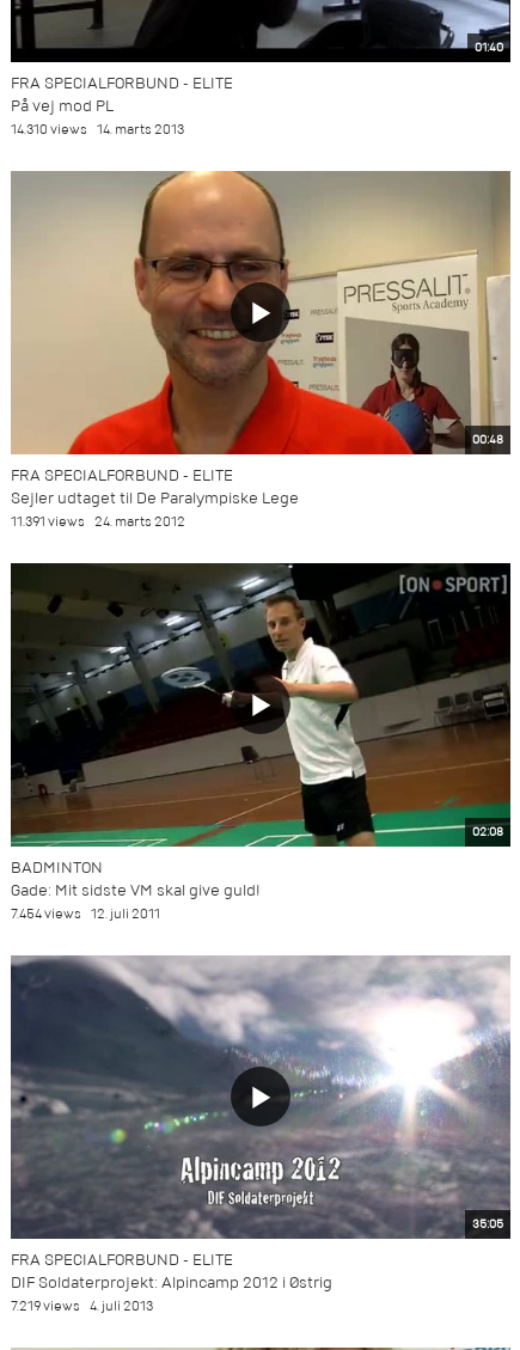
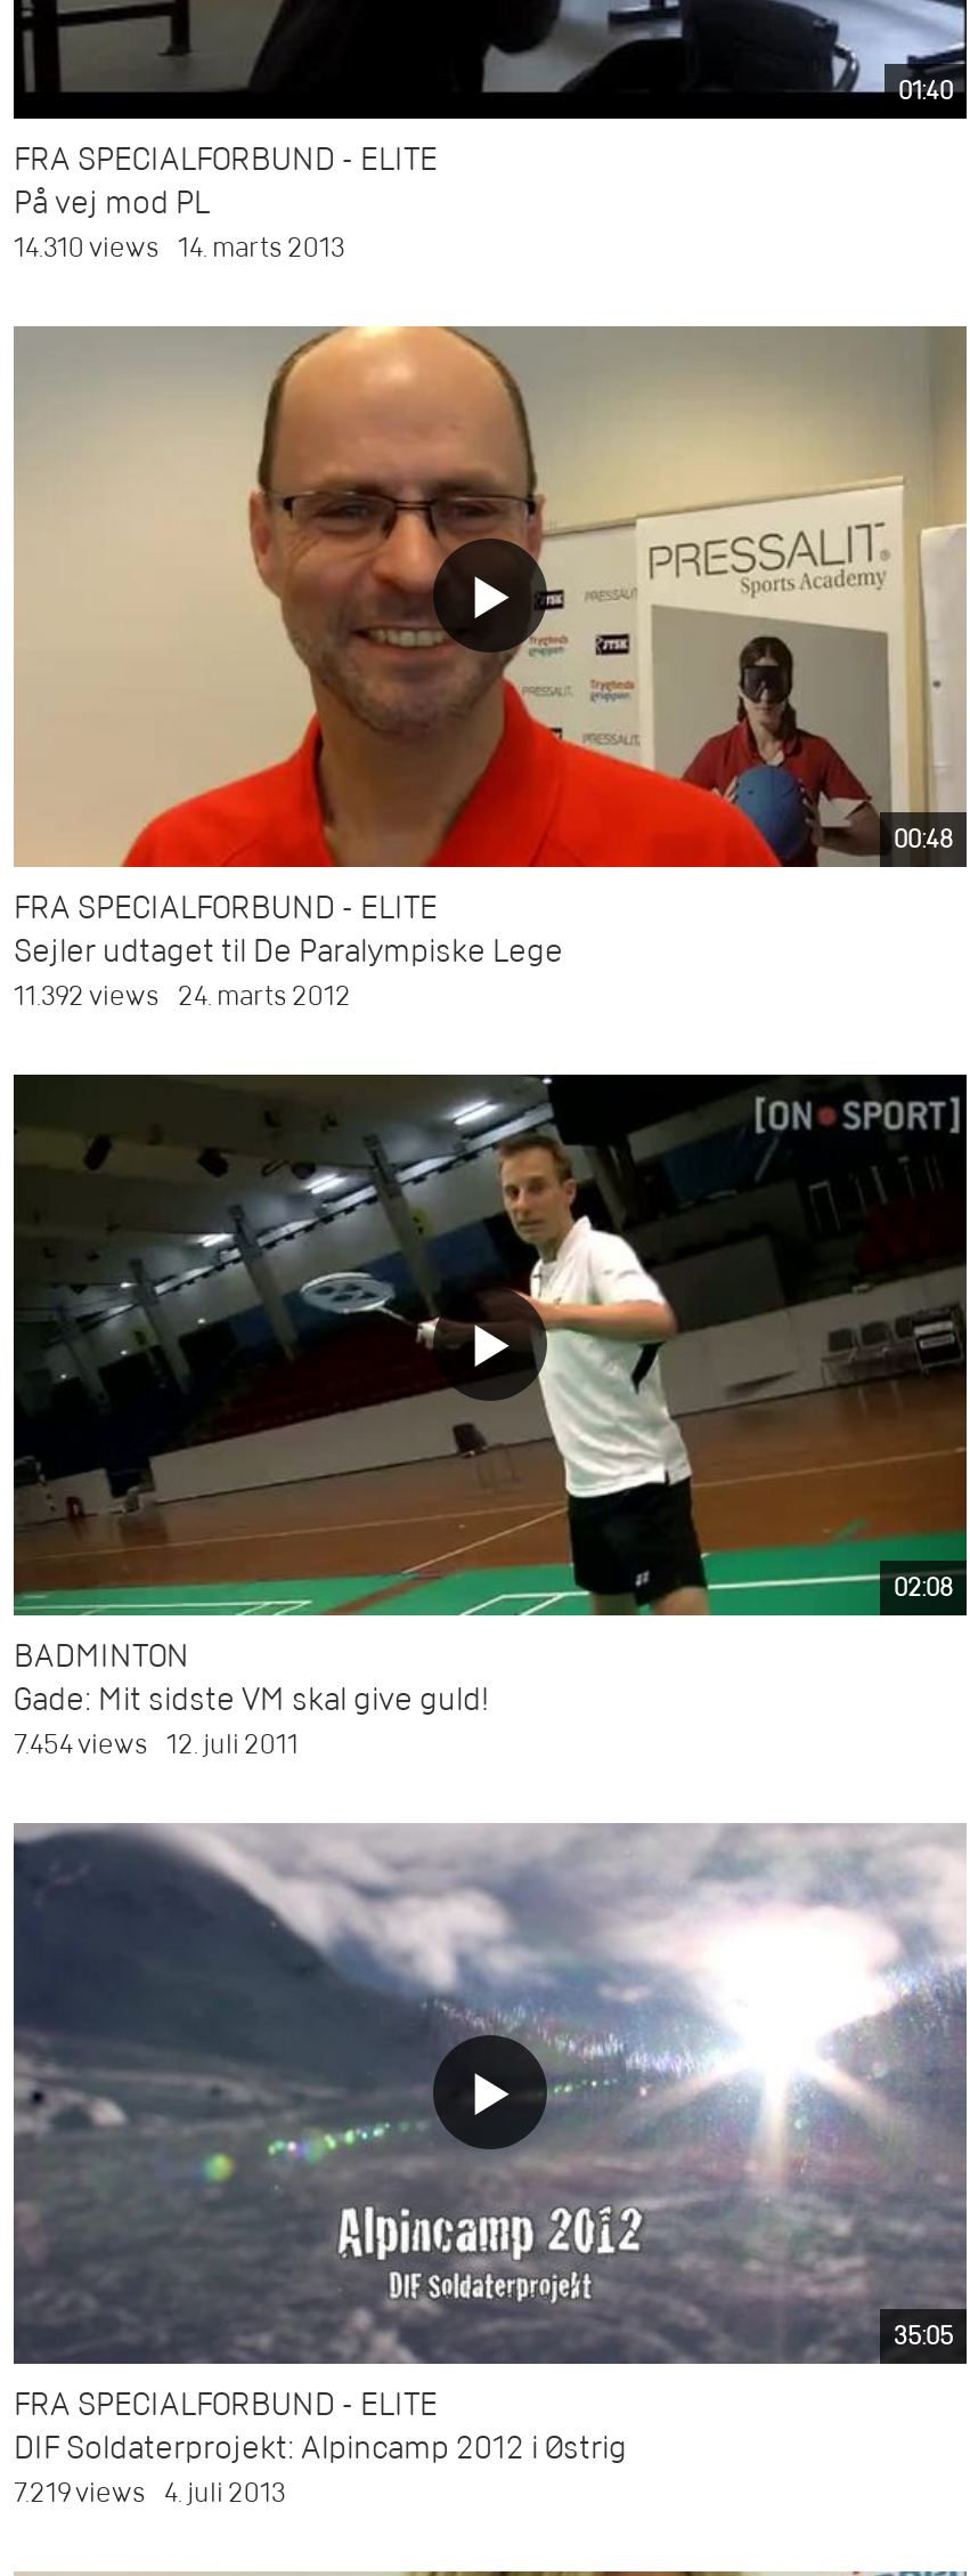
- 11.391 views 24. marts 2012
+ 11.392 views 24. marts 2012
